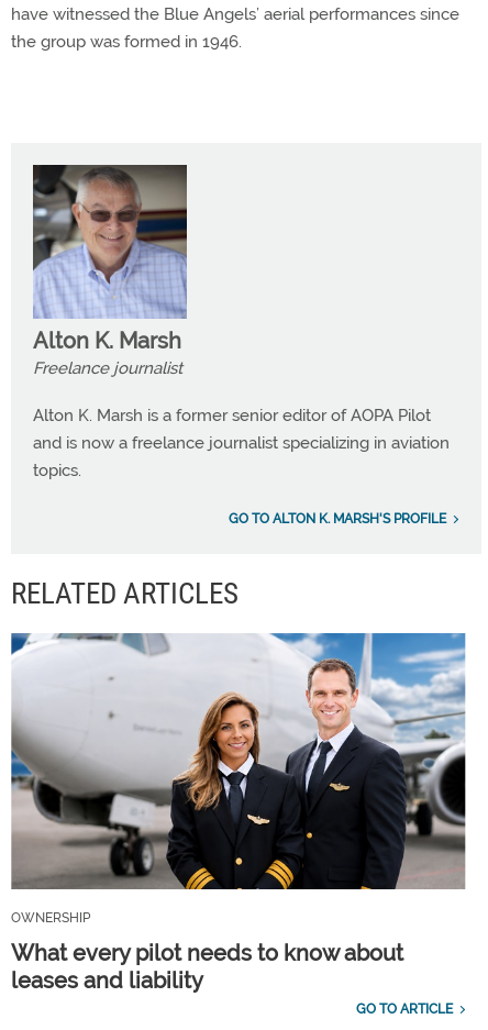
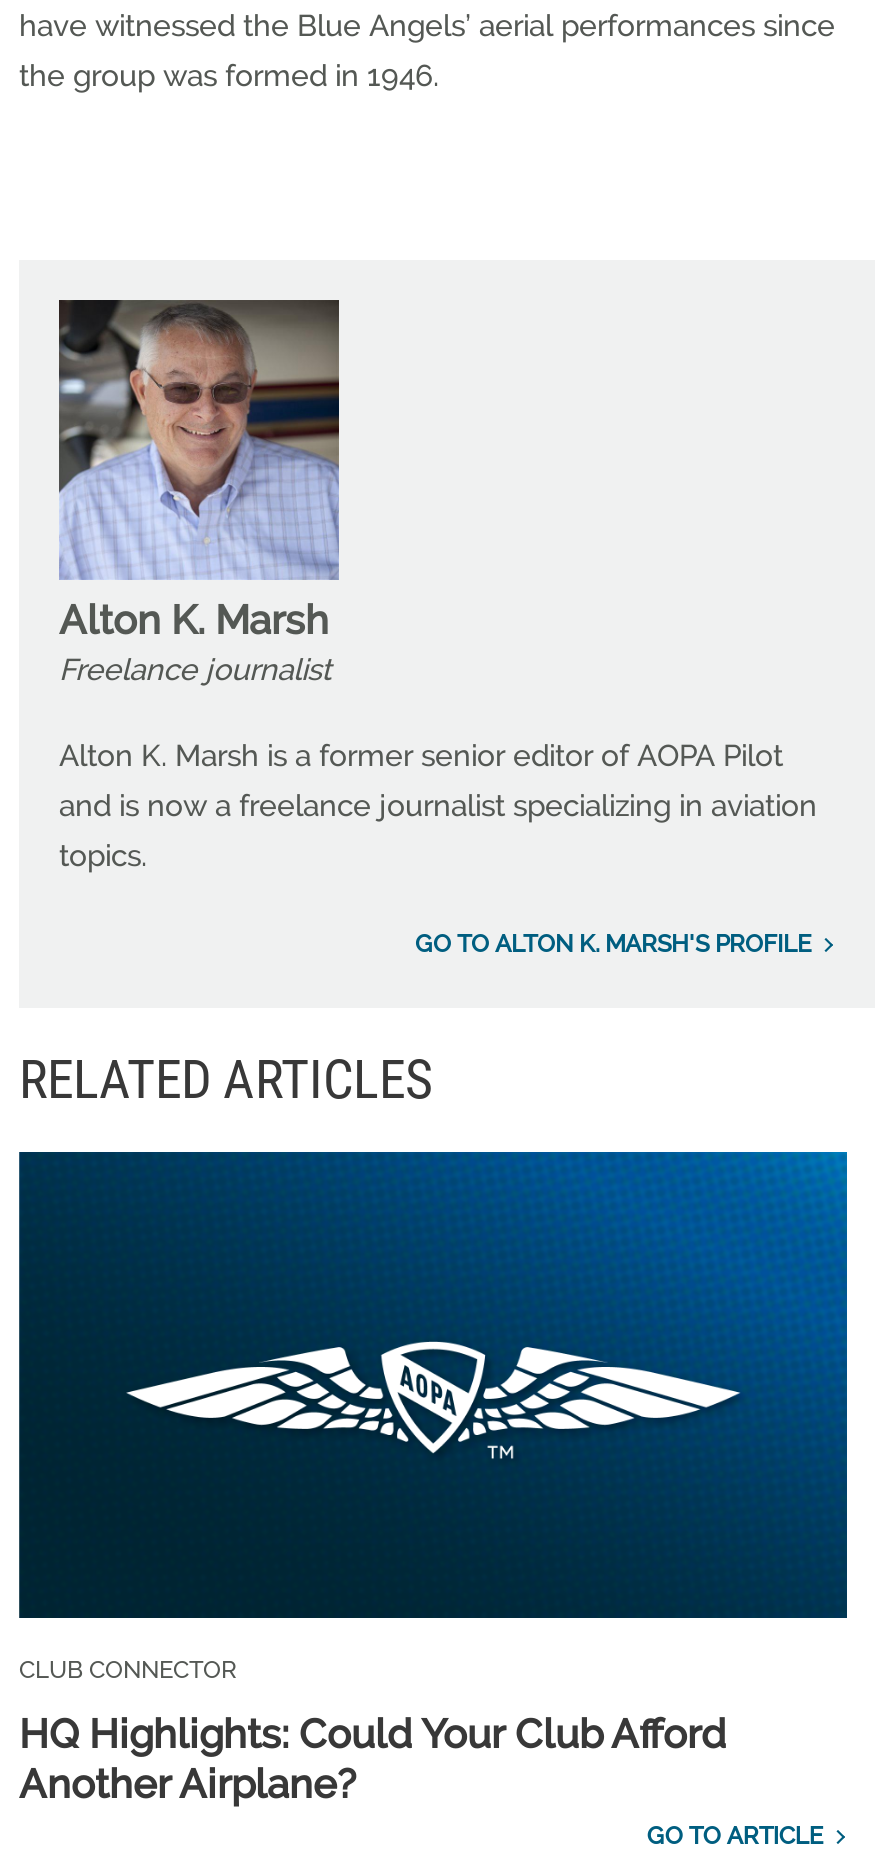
- [image]
- OWNERSHIP
+ [image]
+ CLUB CONNECTOR

- What every pilot needs to know about
- leases and liability
+ HQ Highlights: Could Your Club Afford
+ Another Airplane?
